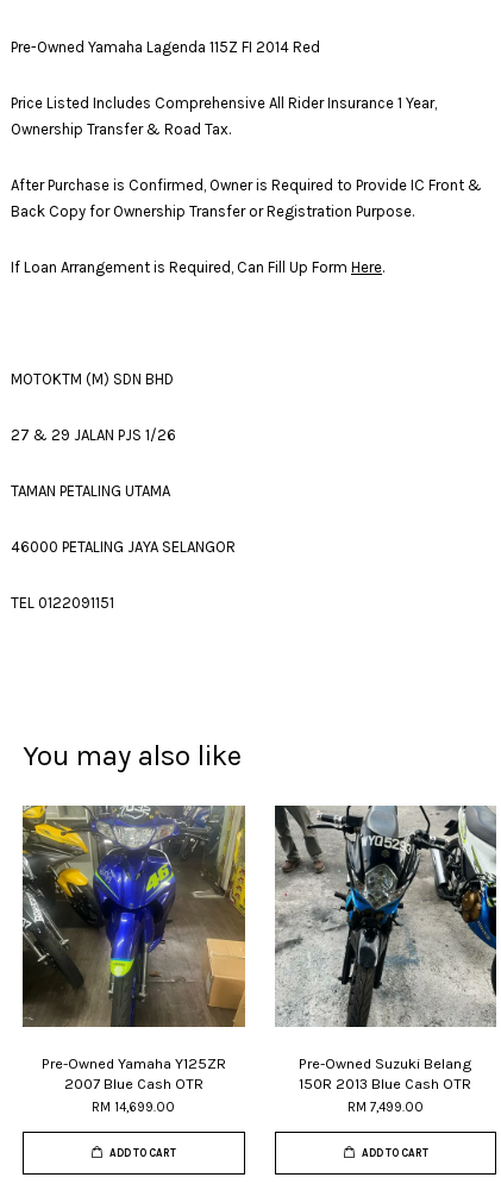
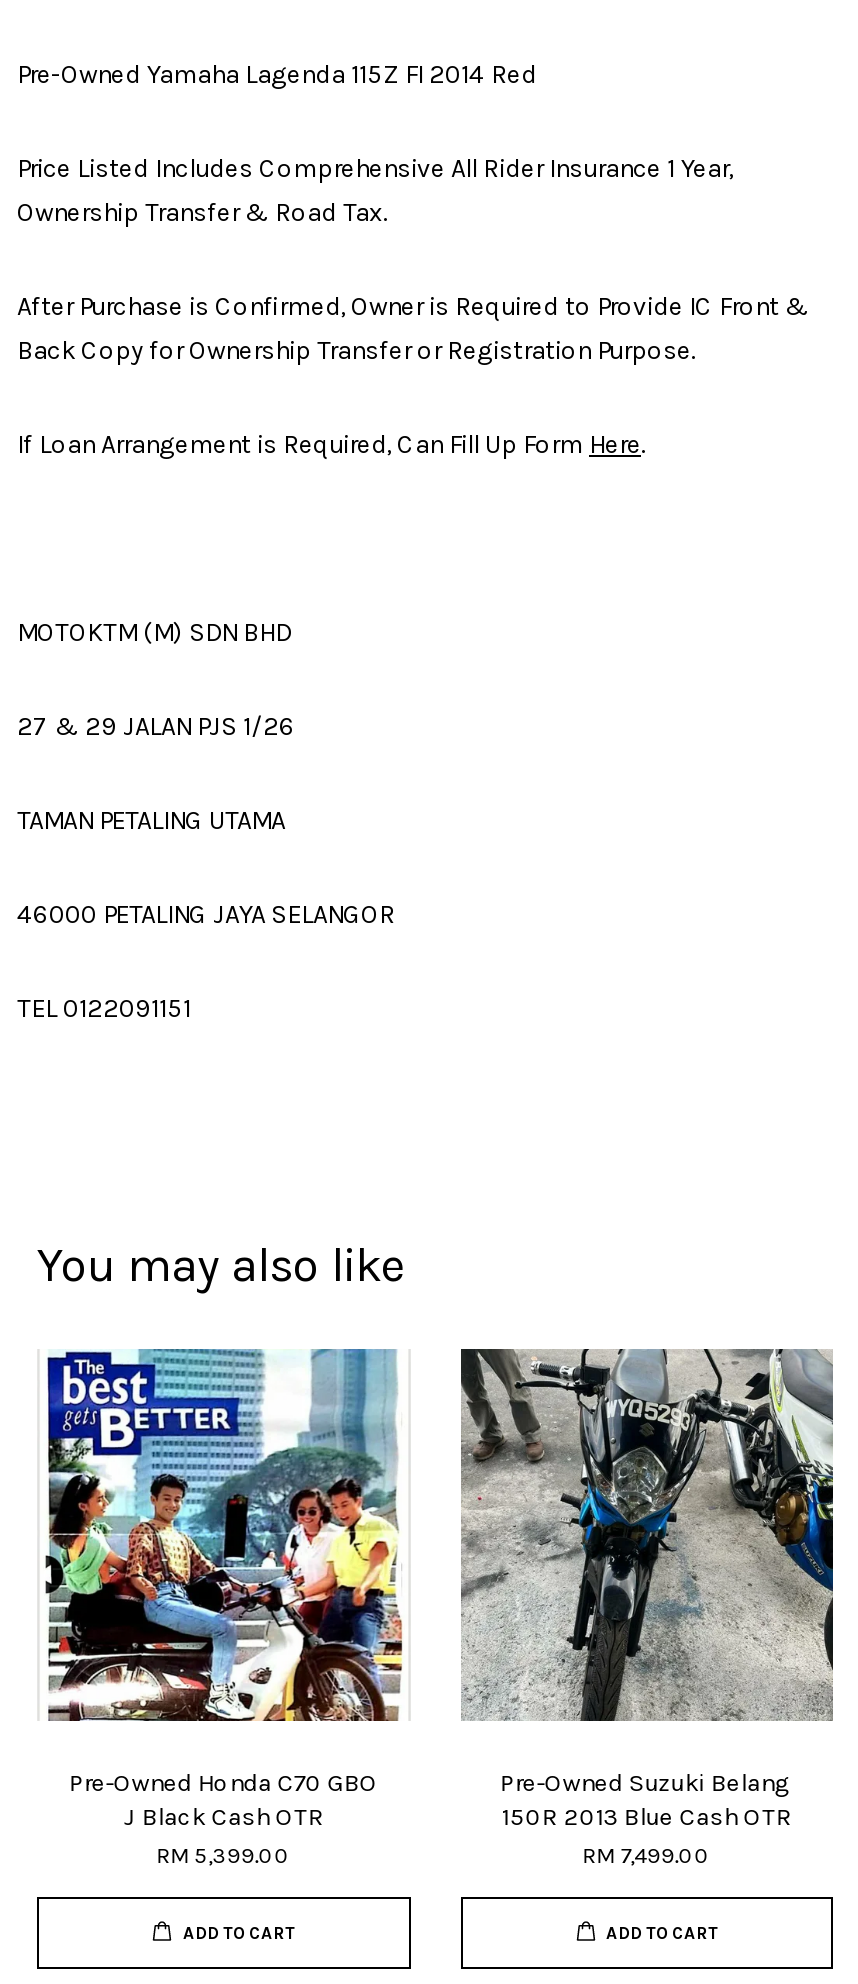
- [image]
- Pre-Owned Yamaha Y125ZR
- 2007 Blue Cash OTR
- RM 14,699.00
+ [image]
+ Pre-Owned Honda C70 GBO
+ J Black Cash OTR
+ RM 5,399.00
